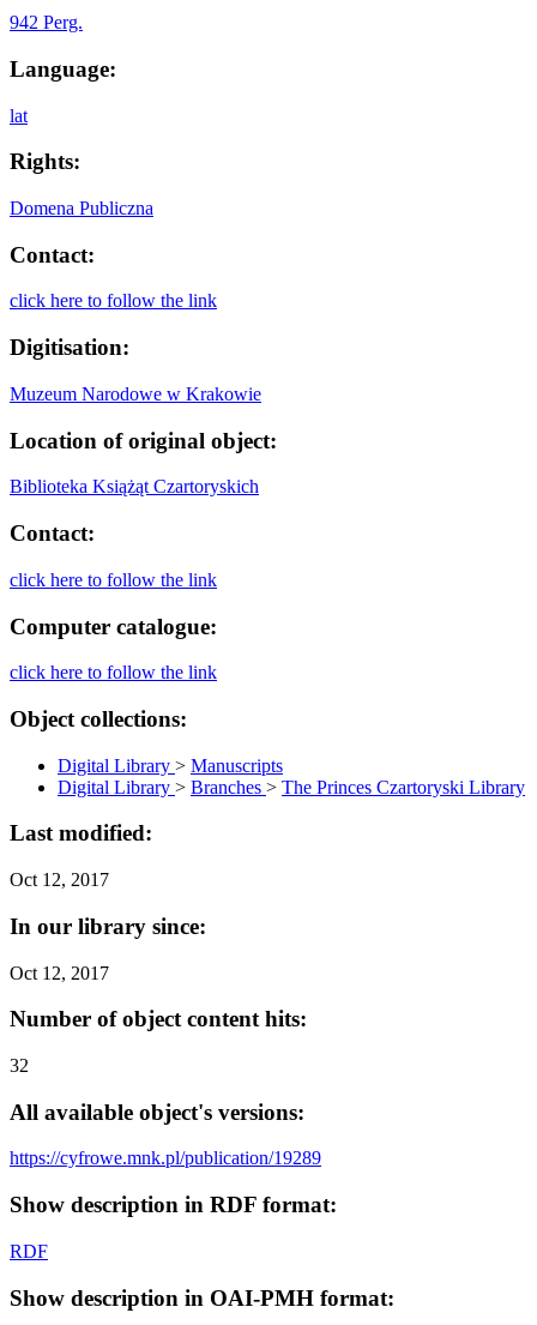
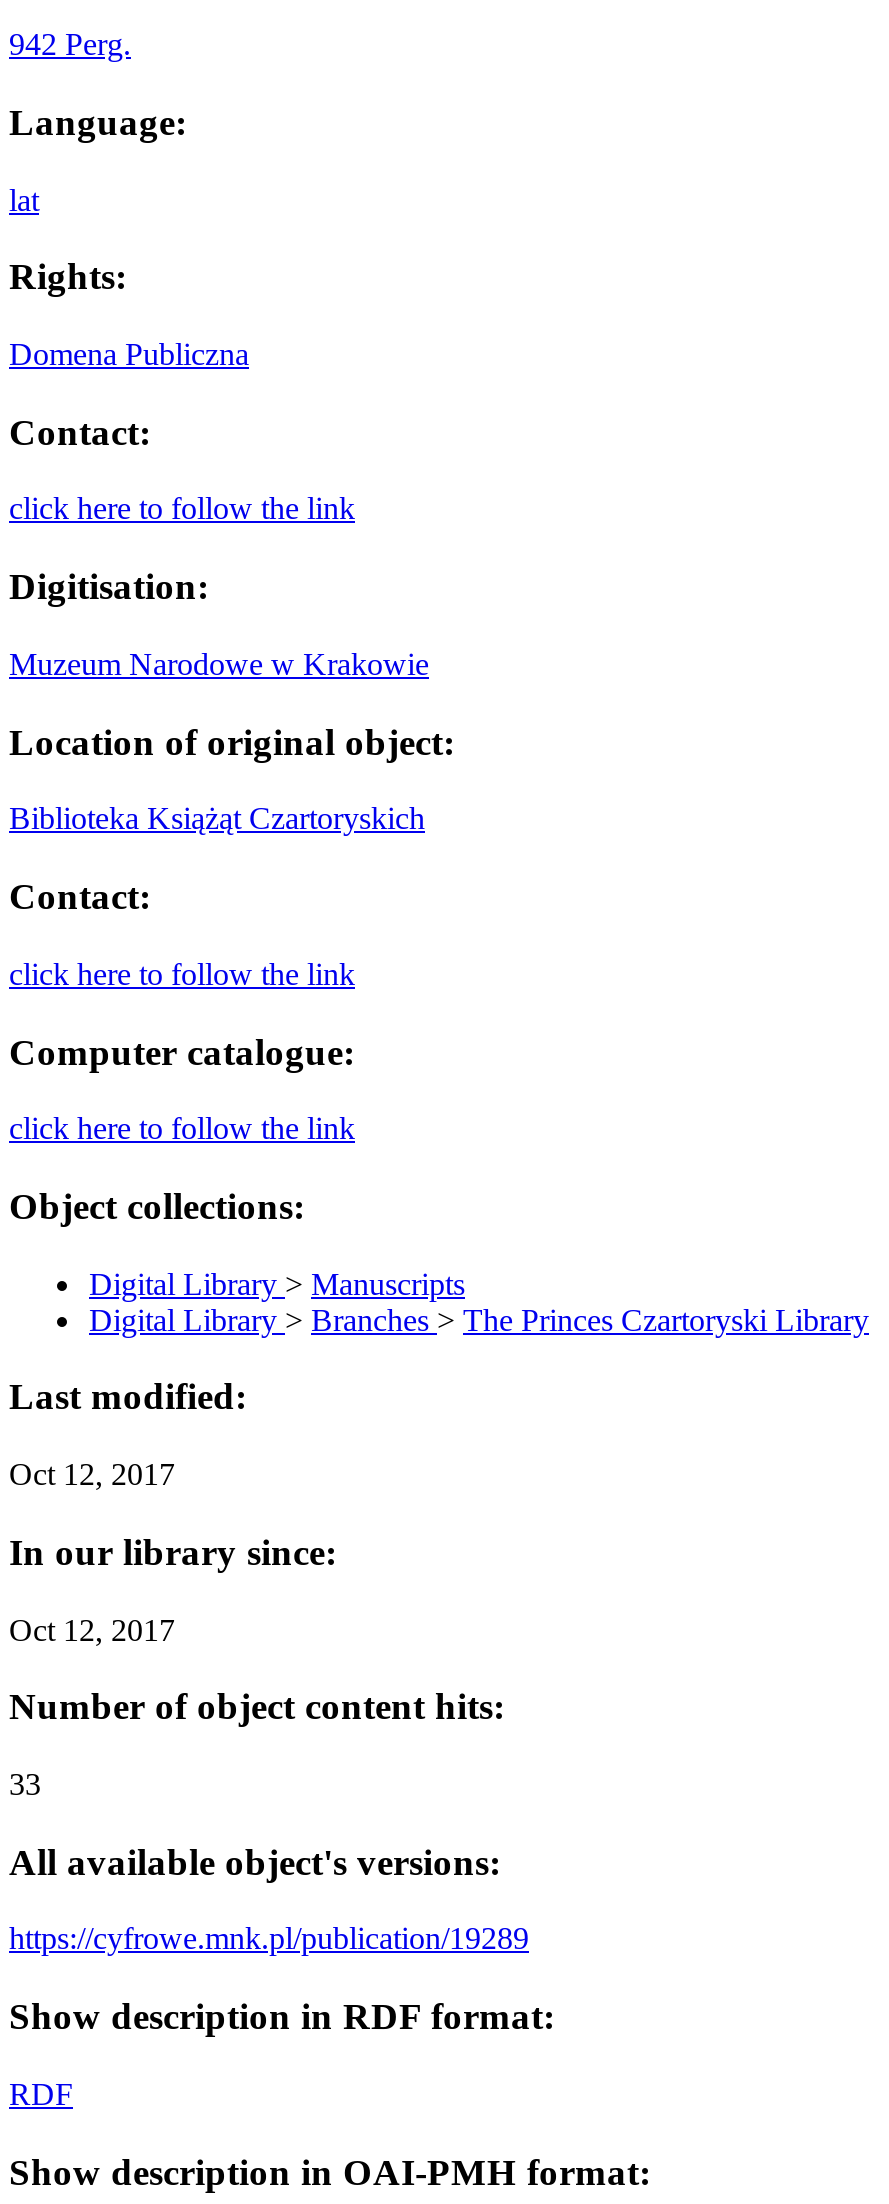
- 32
+ 33
